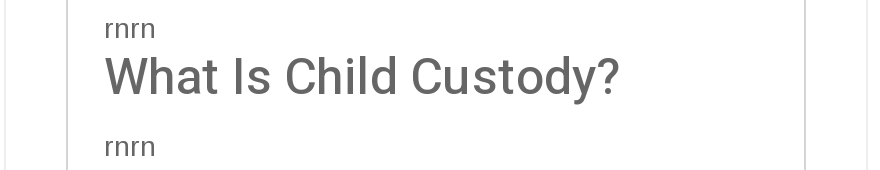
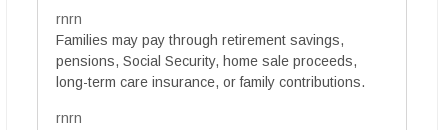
- What Is Child Custody?
+ Families may pay through retirement savings,
+ pensions, Social Security, home sale proceeds,
+ long-term care insurance, or family contributions.
